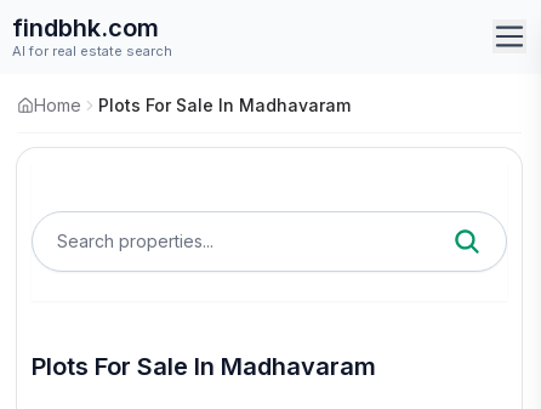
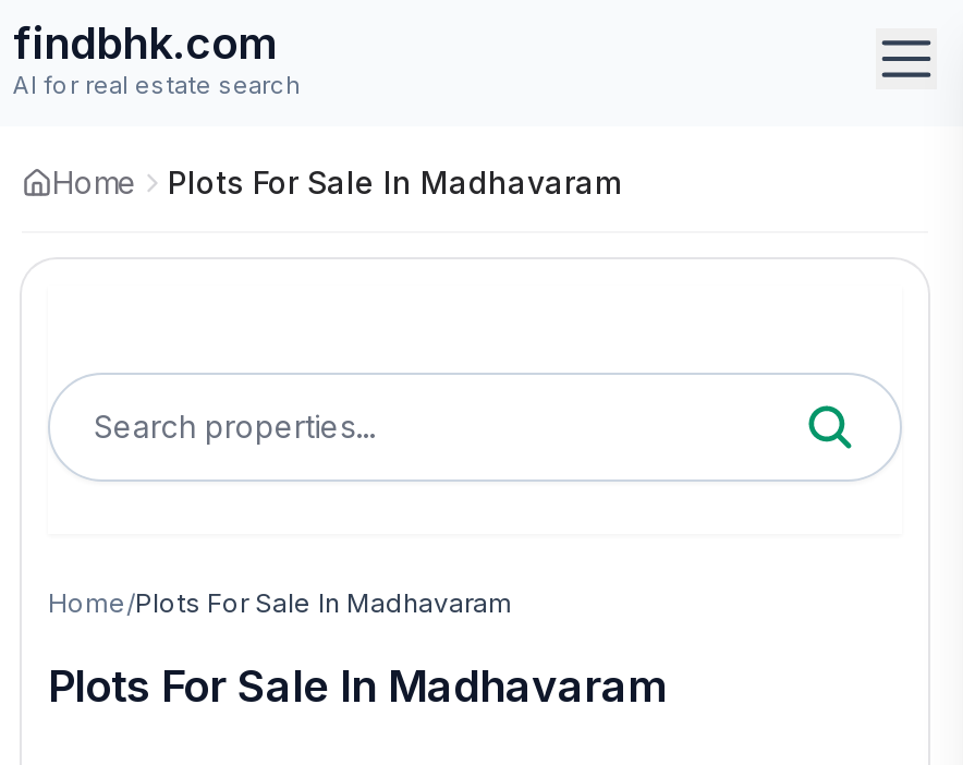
+ Home/Plots For Sale In Madhavaram
